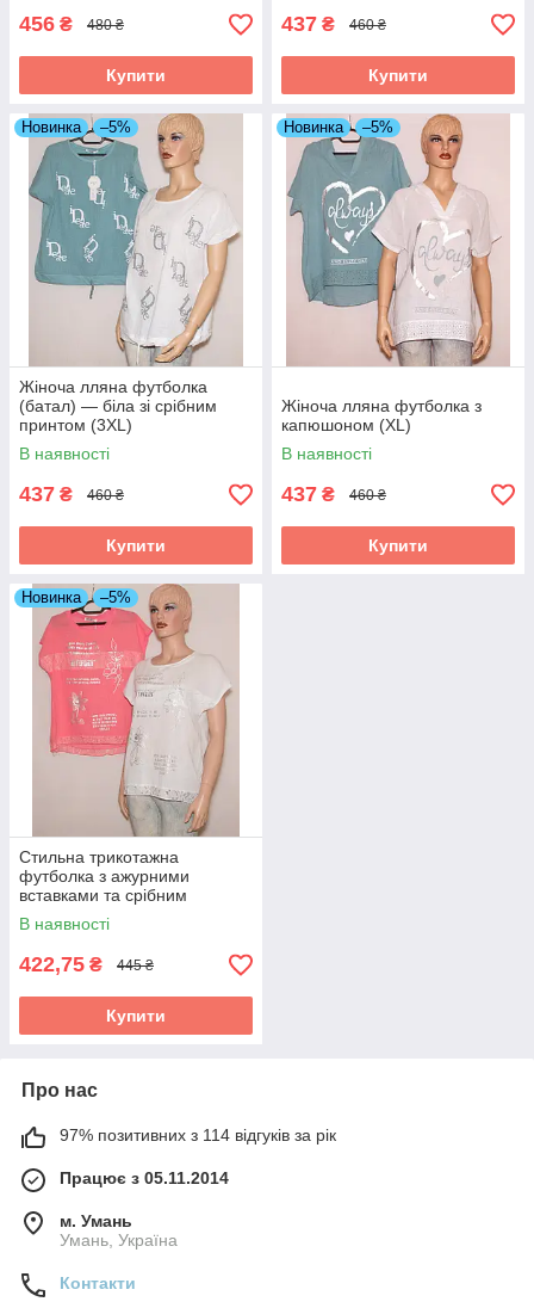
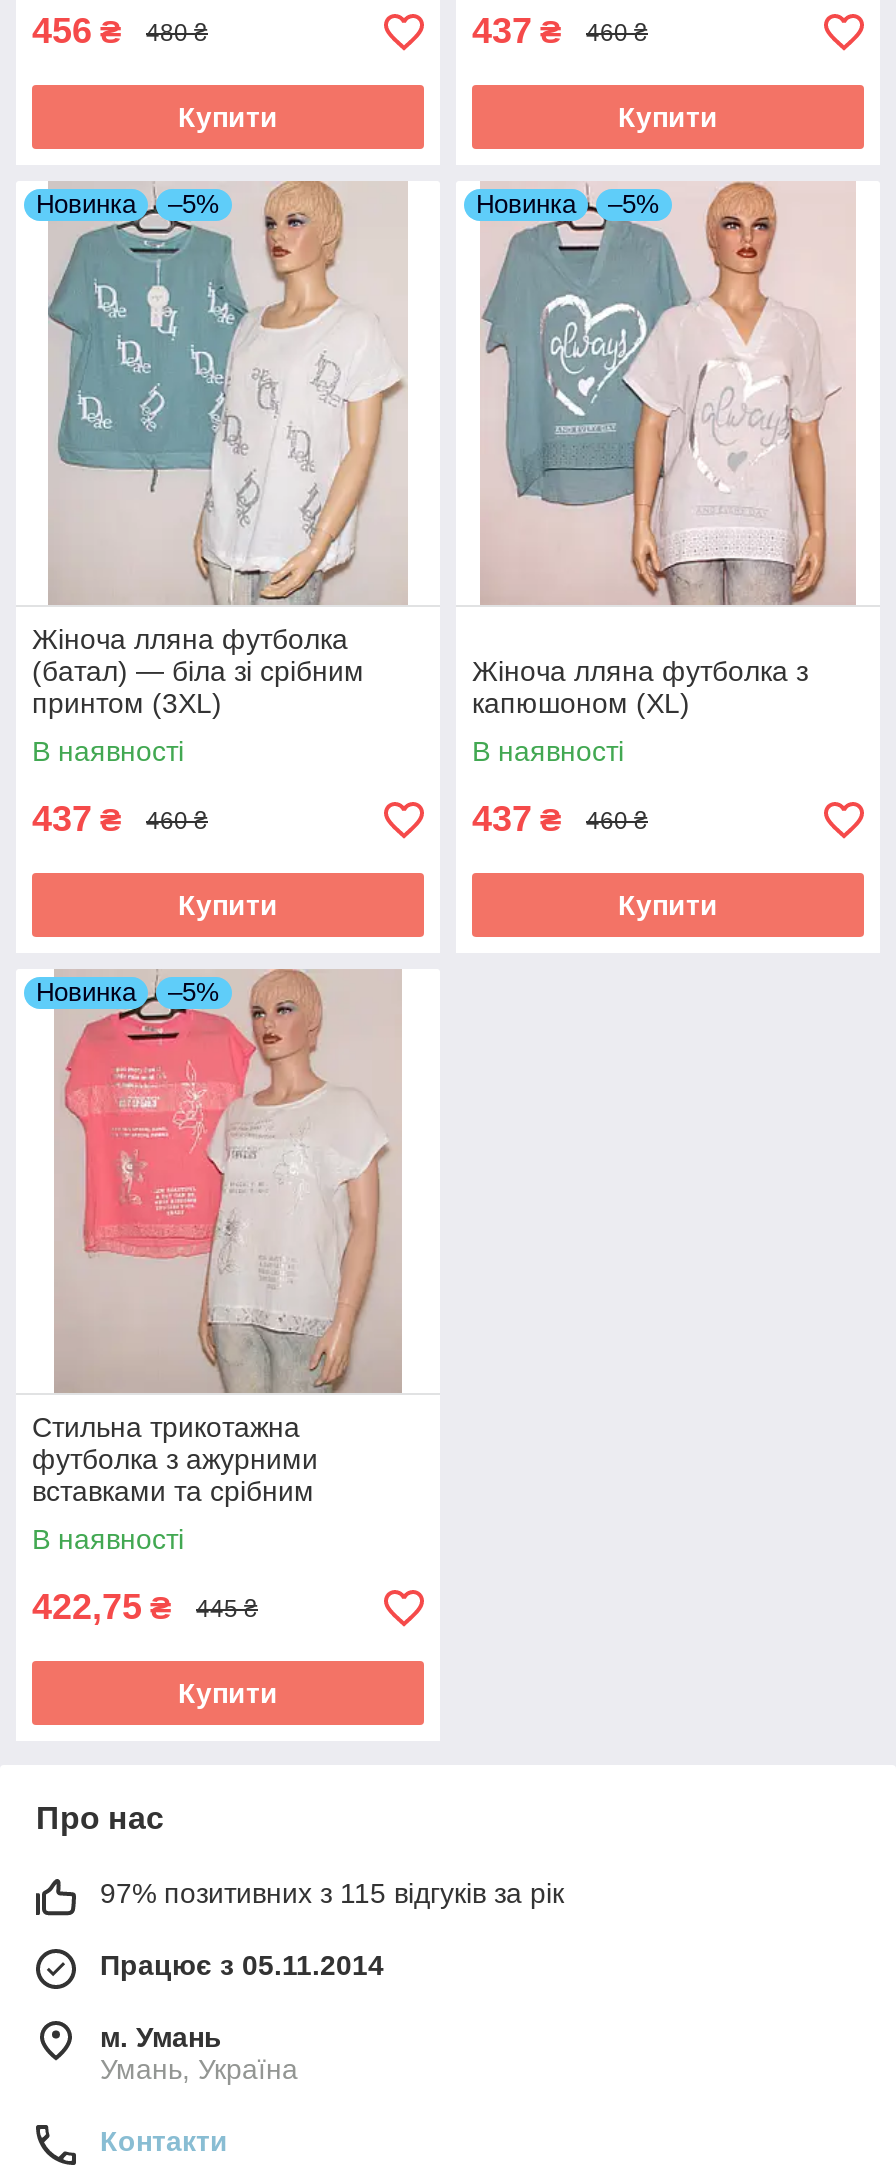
- 97% позитивних з 114 відгуків за рік
+ 97% позитивних з 115 відгуків за рік
